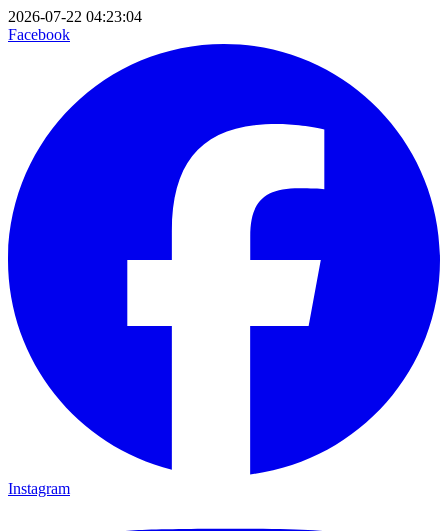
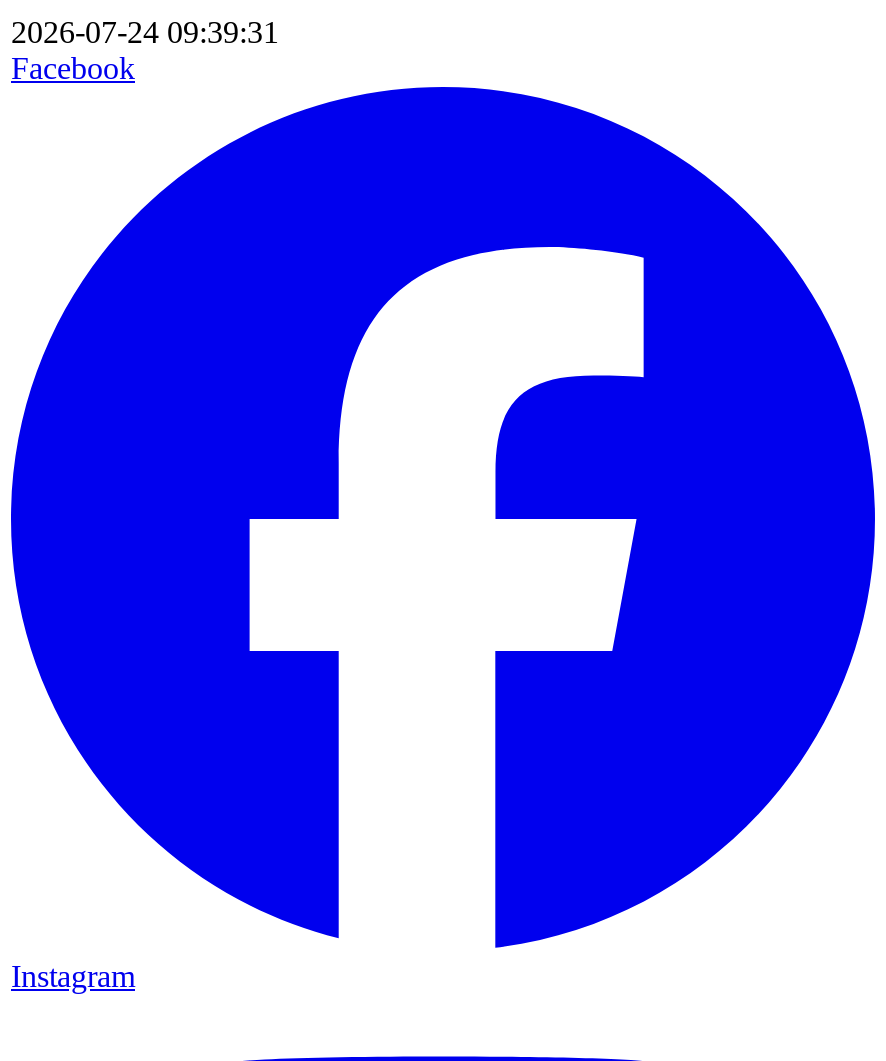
- 2026-07-22 04:23:04
+ 2026-07-24 09:39:31
